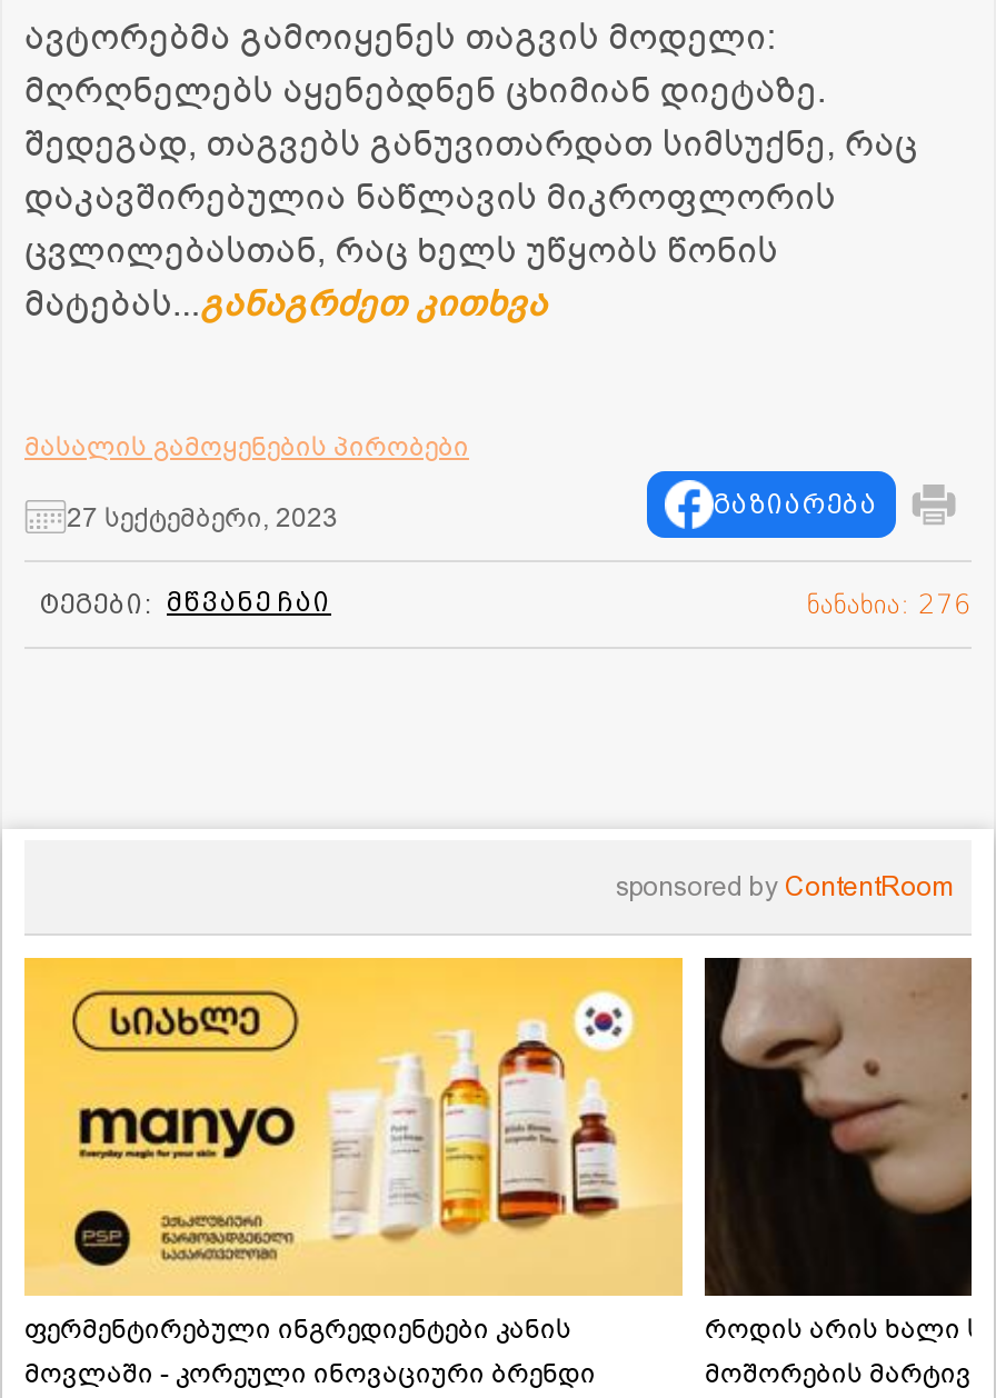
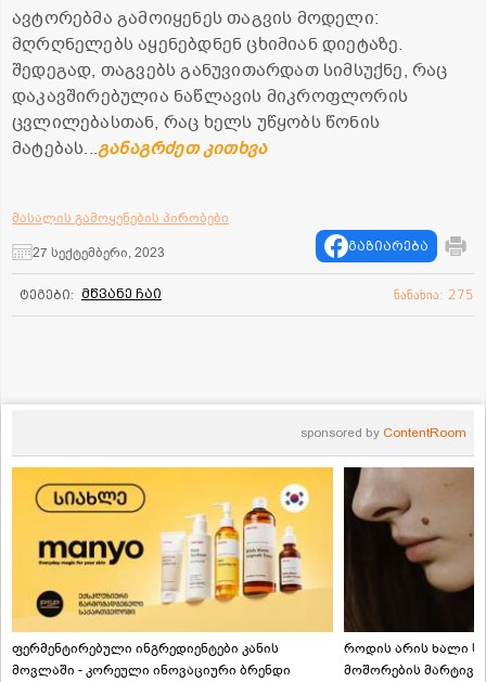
- ნანახია: 276
+ ნანახია: 275
